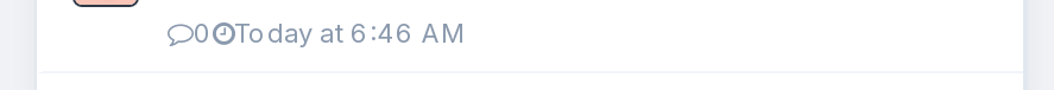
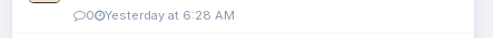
- Today at 6:46 AM
+ Yesterday at 6:28 AM
